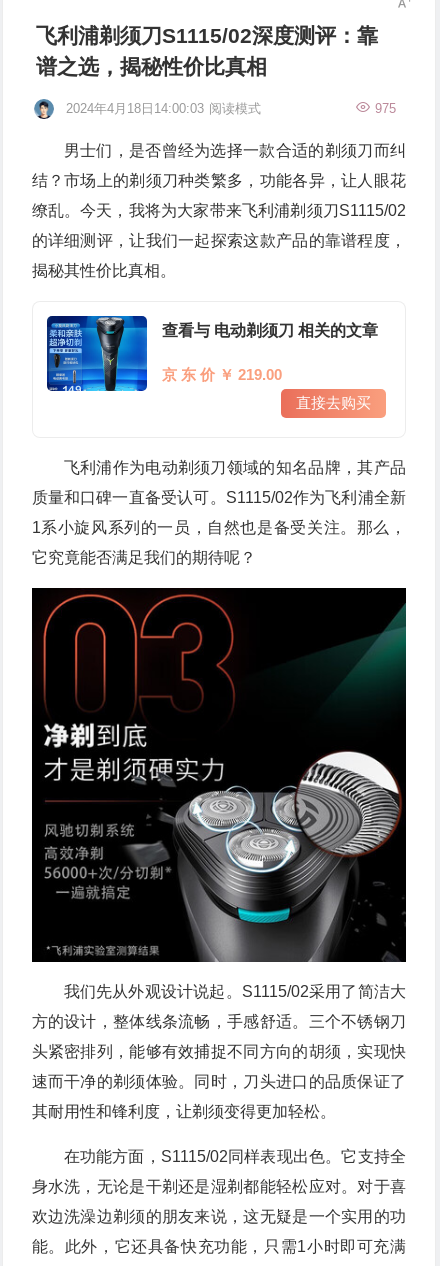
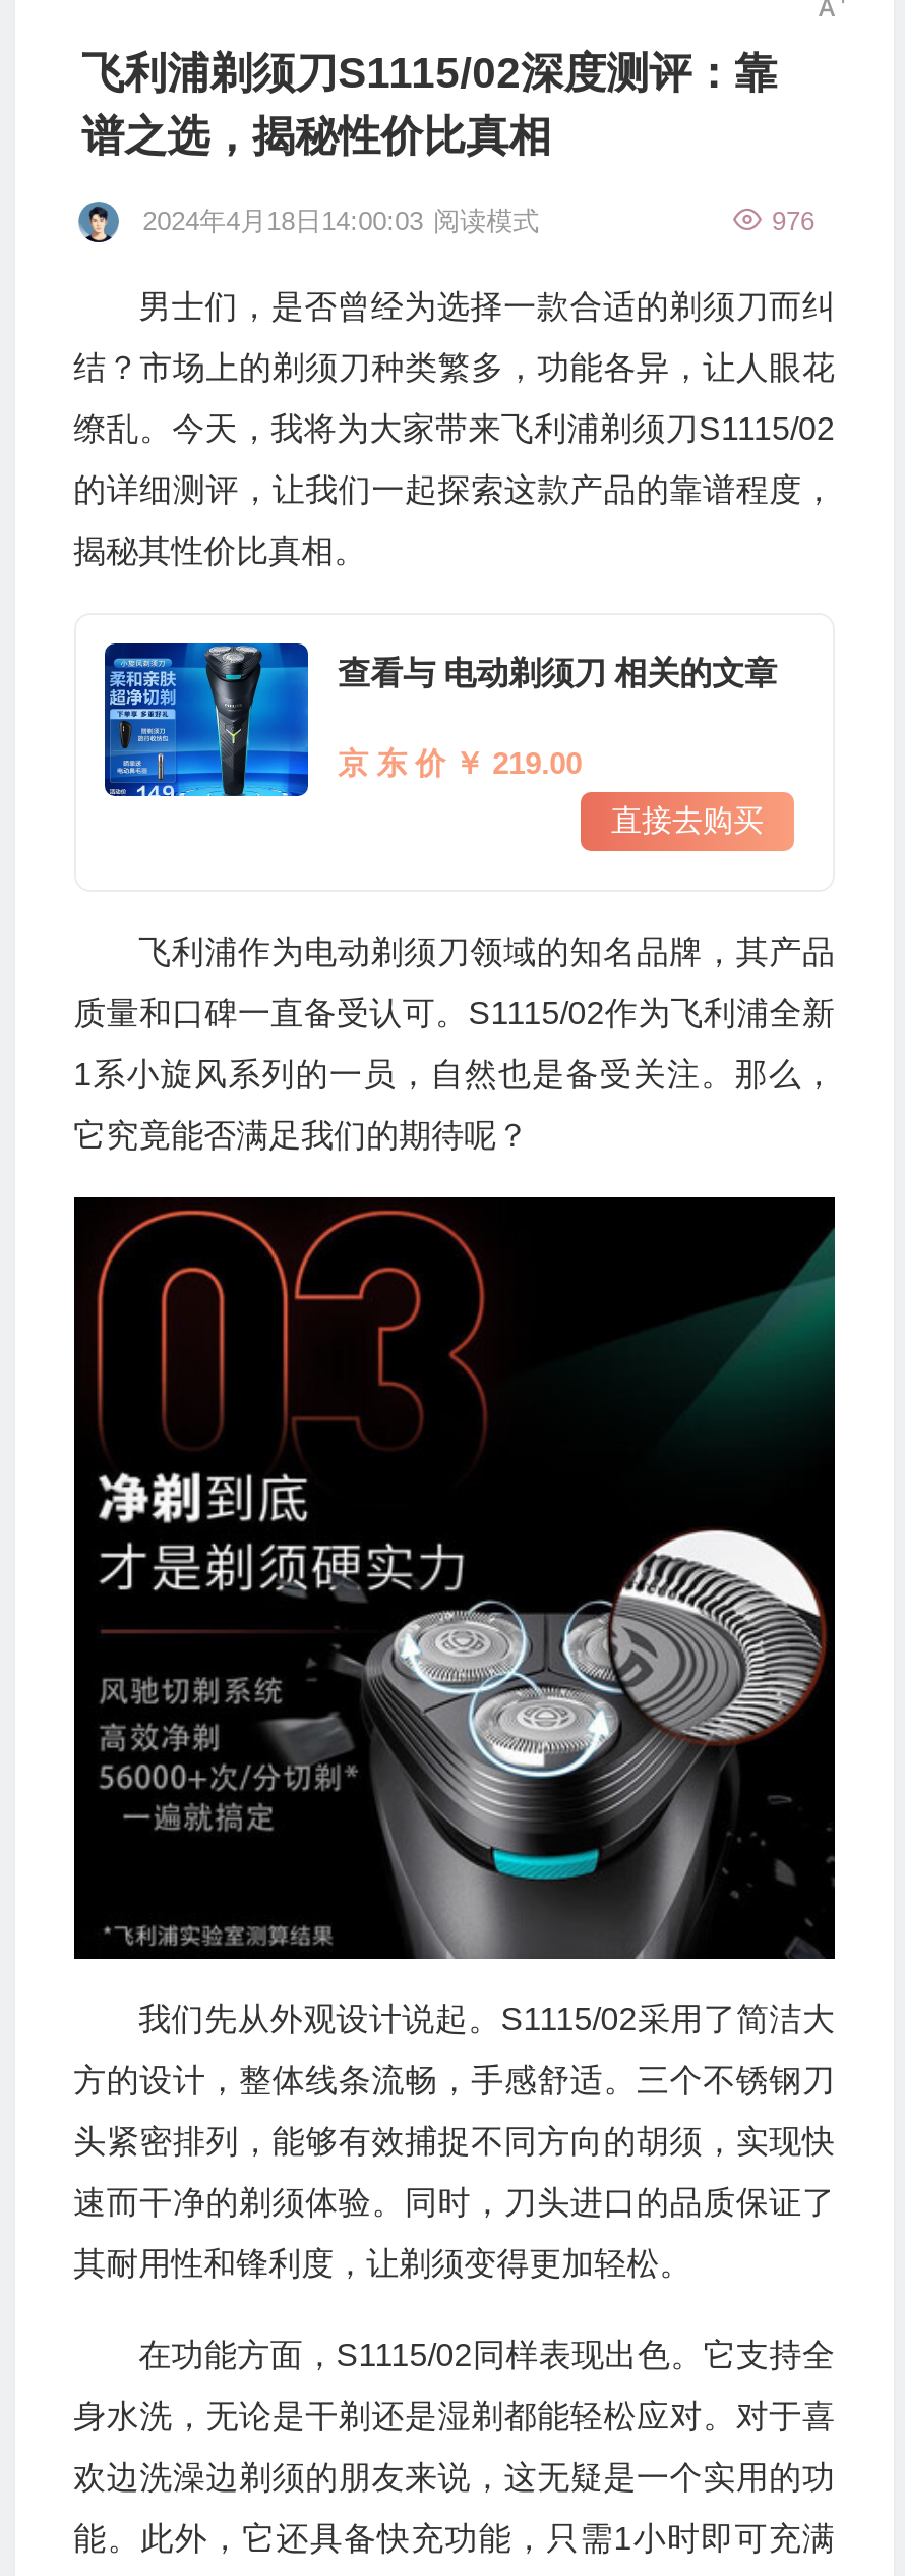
- 975
+ 976
